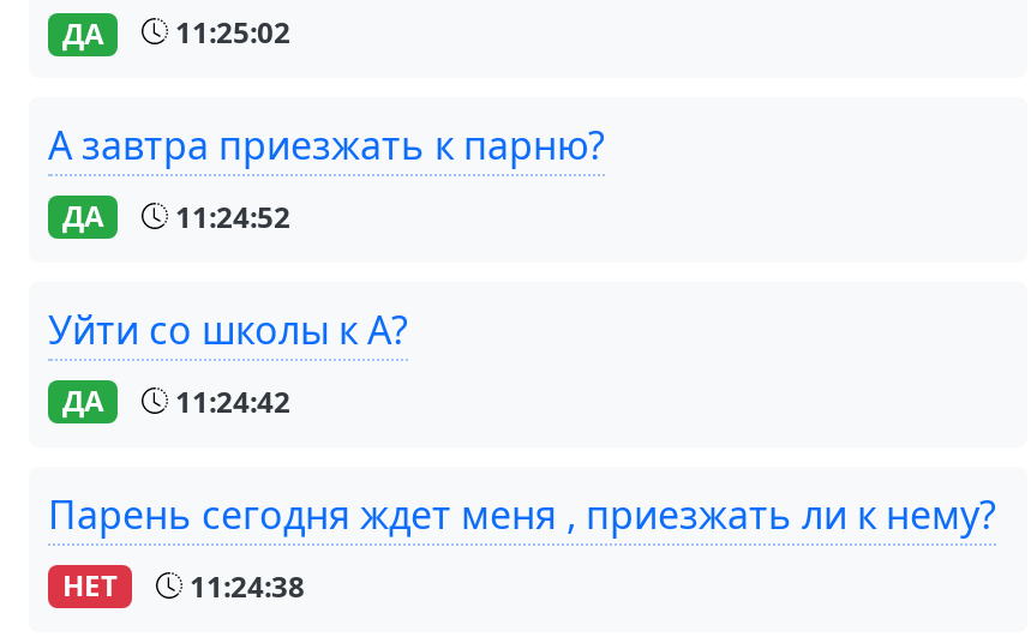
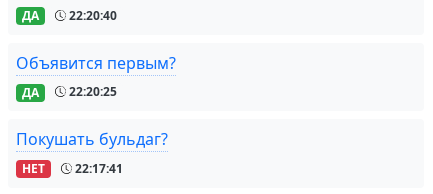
- ДА 11:25:02
+ ДА 22:20:40

- А завтра приезжать к парню?
+ Объявится первым?

- 11:24:52
- Уйти со школы к А?
- ДА
- 11:24:42
- Парень сегодня ждет меня , приезжать ли к нему?
+ 22:20:25
+ Покушать бульдаг?

- НЕТ 11:24:38
+ НЕТ 22:17:41
